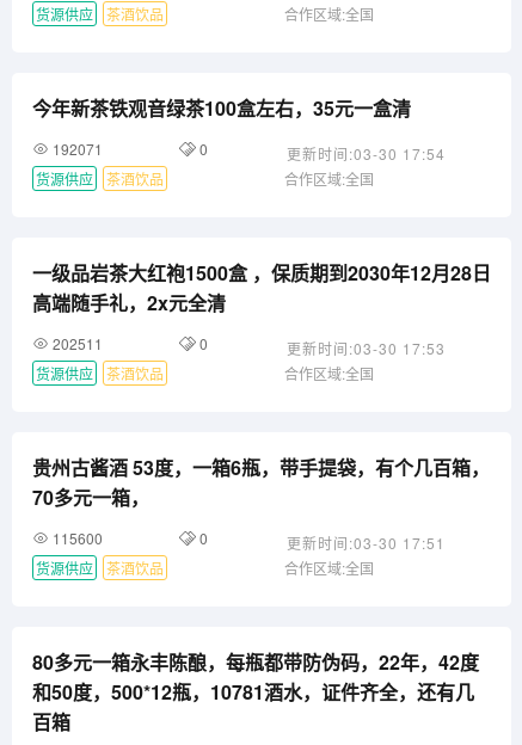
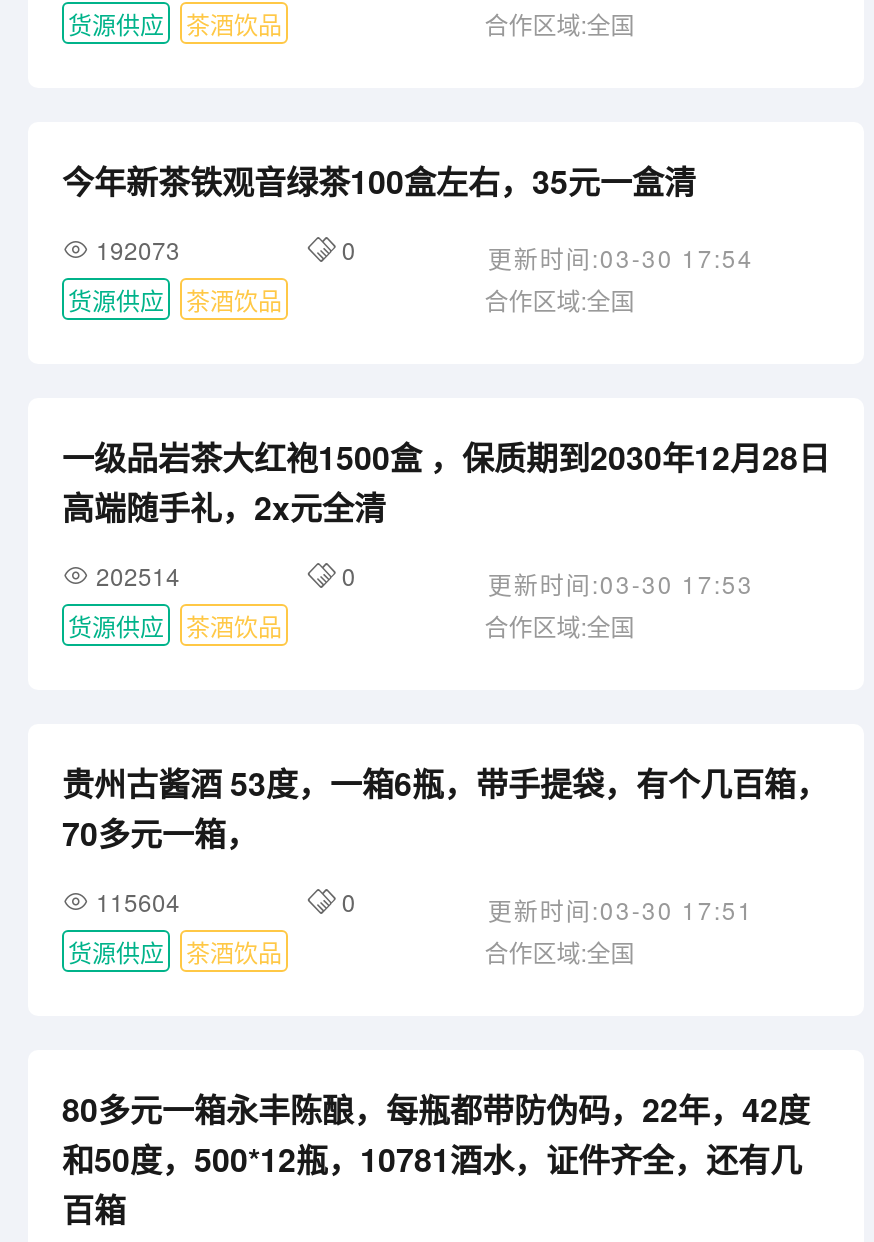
- 192071
+ 192073

- 202511
+ 202514

- 115600
+ 115604
